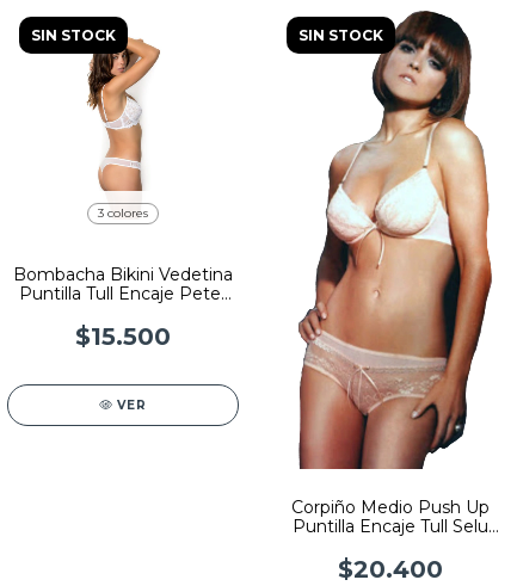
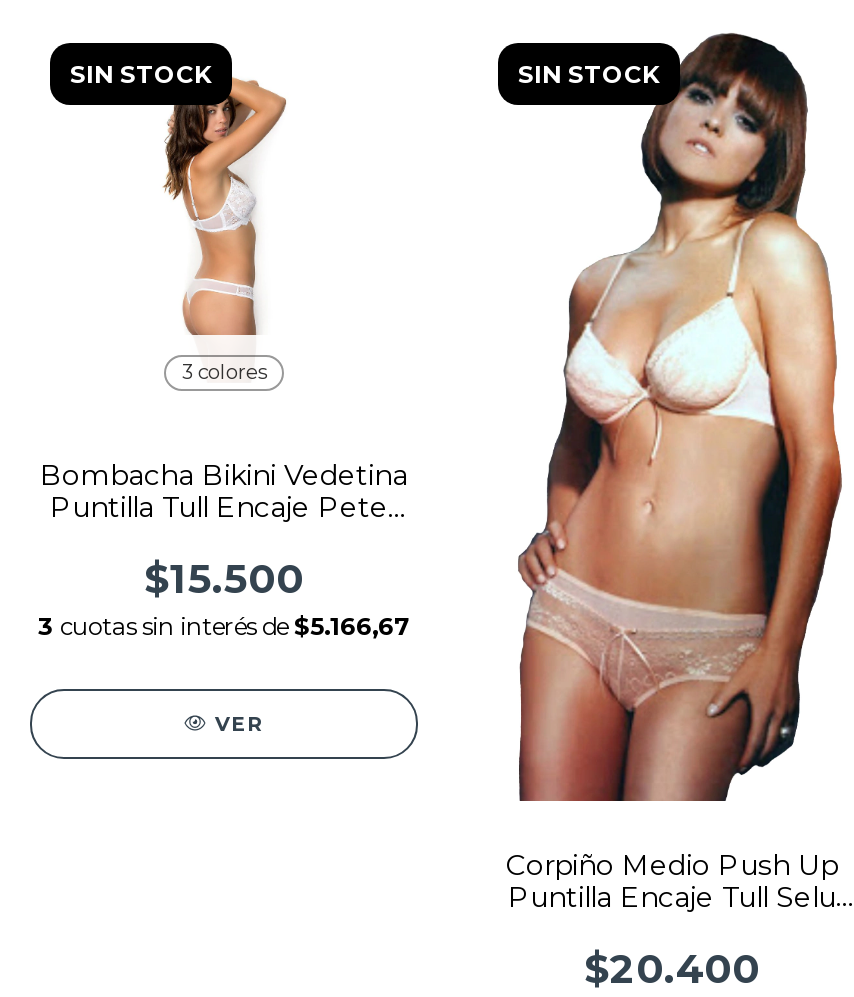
+ 3 cuotas sin interés de $5.166,67
